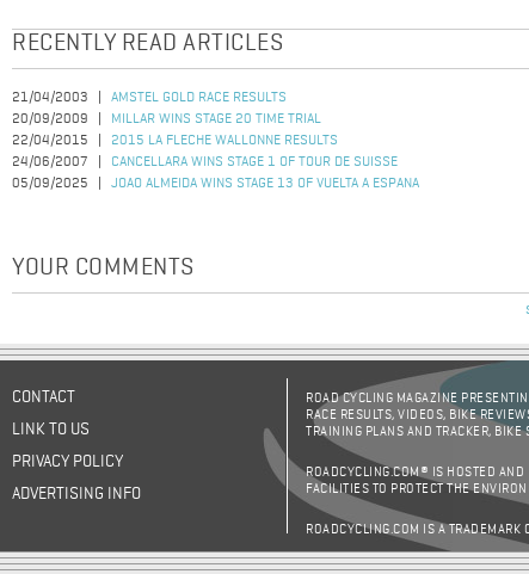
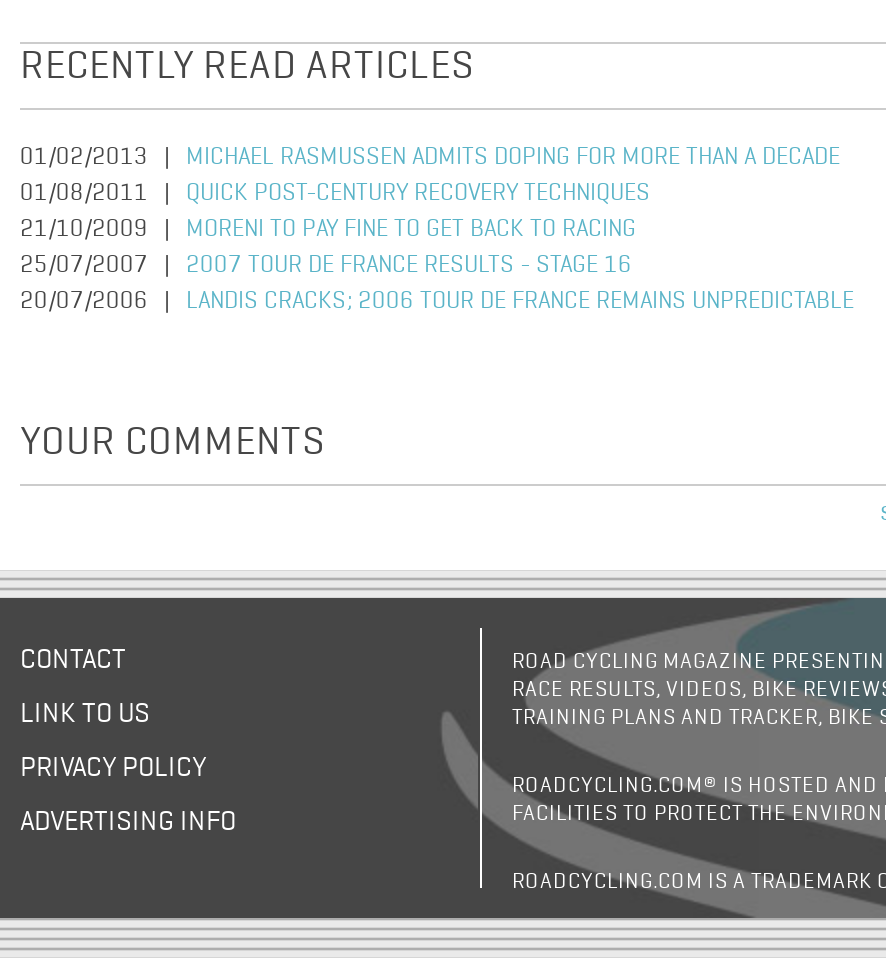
- 21/04/2003
- AMSTEL GOLD RACE RESULTS
+ 01/02/2013
+ MICHAEL RASMUSSEN ADMITS DOPING FOR MORE THAN A DECADE

- 20/09/2009
- MILLAR WINS STAGE 20 TIME TRIAL
+ 01/08/2011
+ QUICK POST-CENTURY RECOVERY TECHNIQUES

- 22/04/2015
- 2015 LA FLECHE WALLONNE RESULTS
+ 21/10/2009
+ MORENI TO PAY FINE TO GET BACK TO RACING

- 24/06/2007
- CANCELLARA WINS STAGE 1 OF TOUR DE SUISSE
+ 25/07/2007
+ 2007 TOUR DE FRANCE RESULTS - STAGE 16

- 05/09/2025
- JOAO ALMEIDA WINS STAGE 13 OF VUELTA A ESPANA
+ 20/07/2006
+ LANDIS CRACKS; 2006 TOUR DE FRANCE REMAINS UNPREDICTABLE
